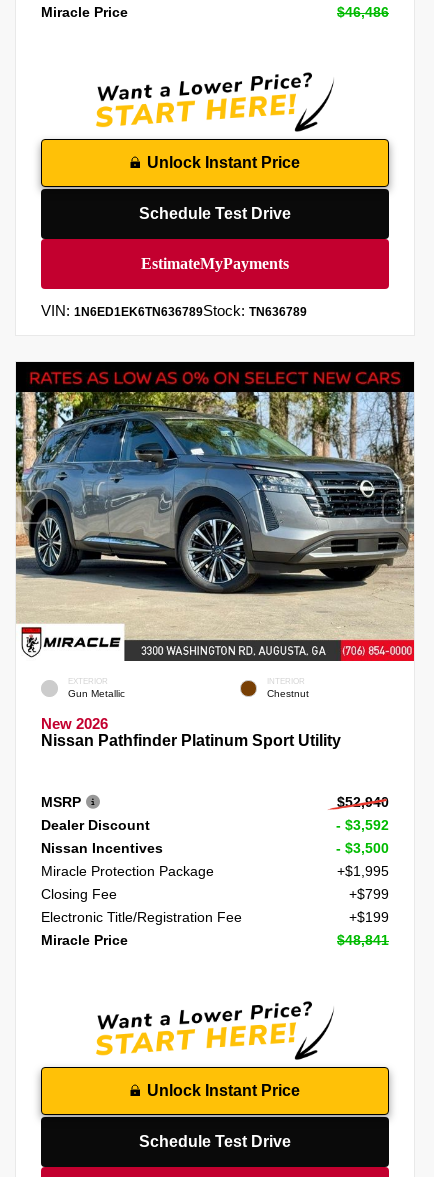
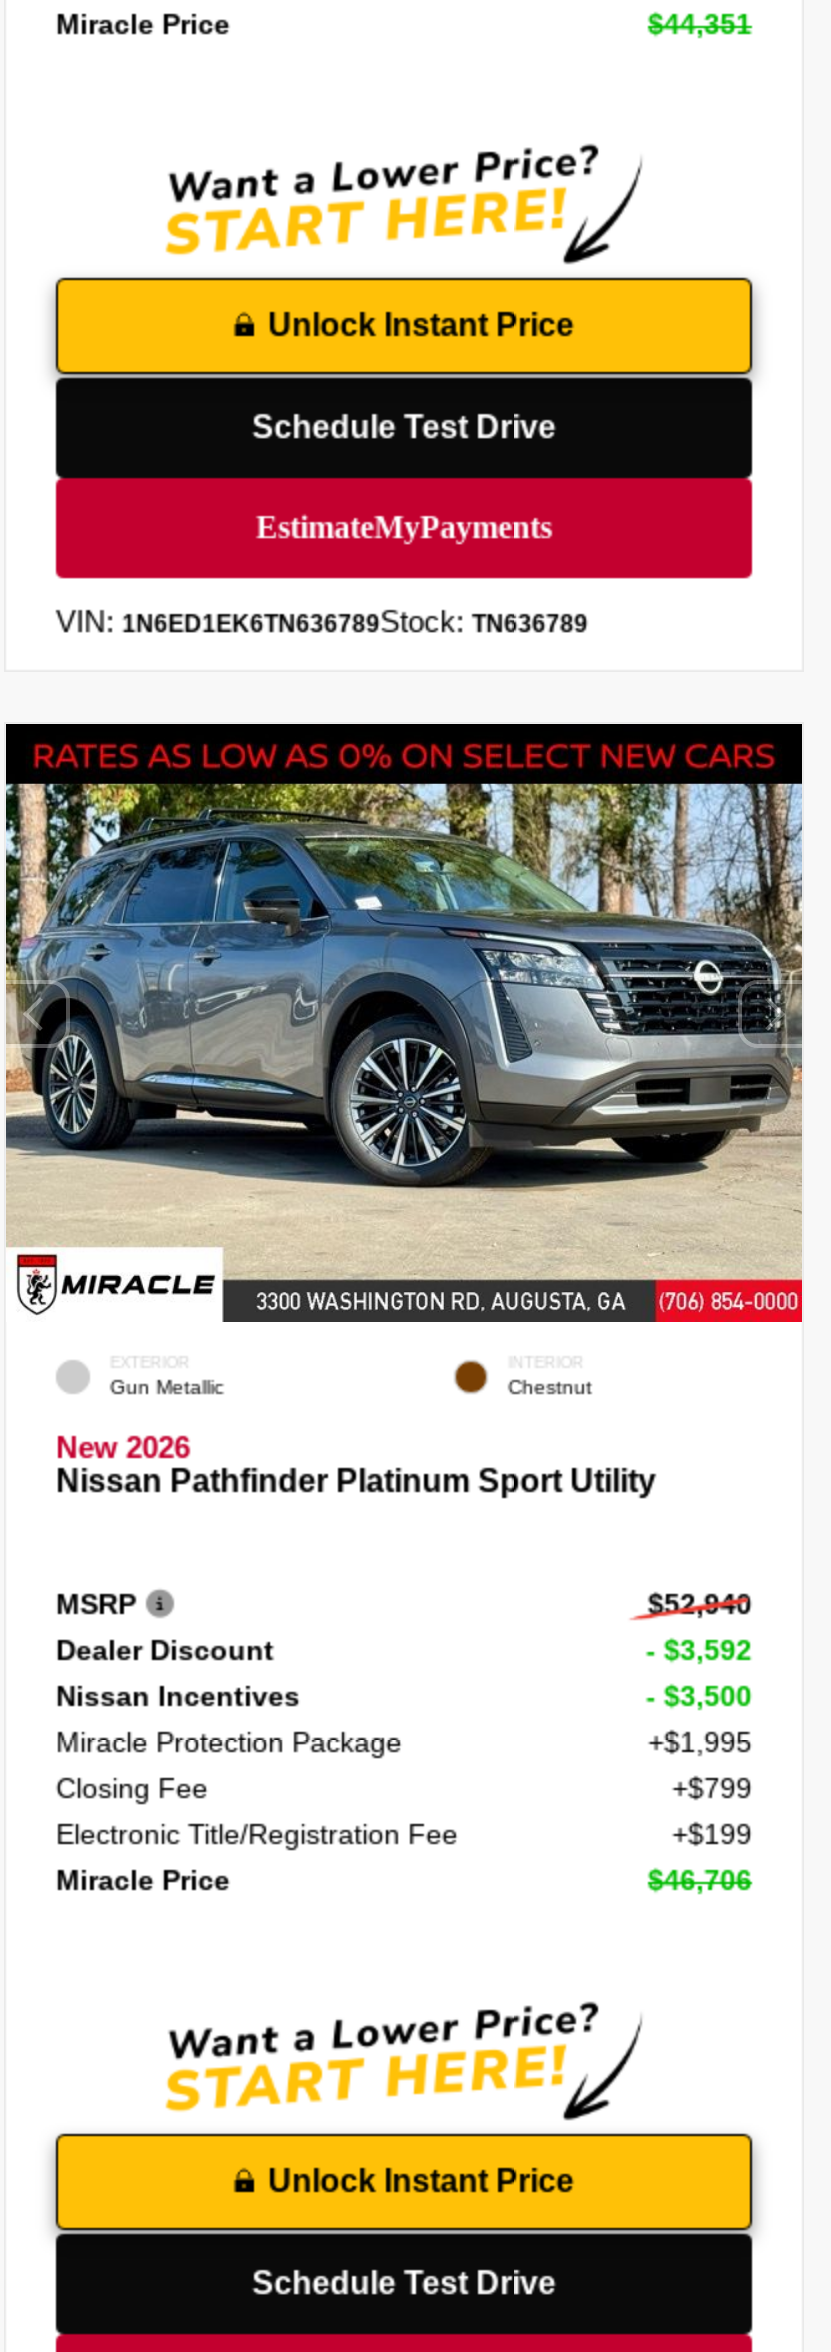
- $46,486
+ $44,351

- $48,841
+ $46,706
